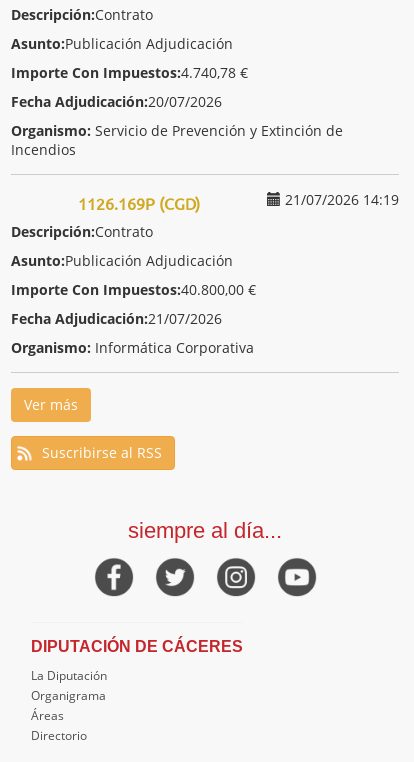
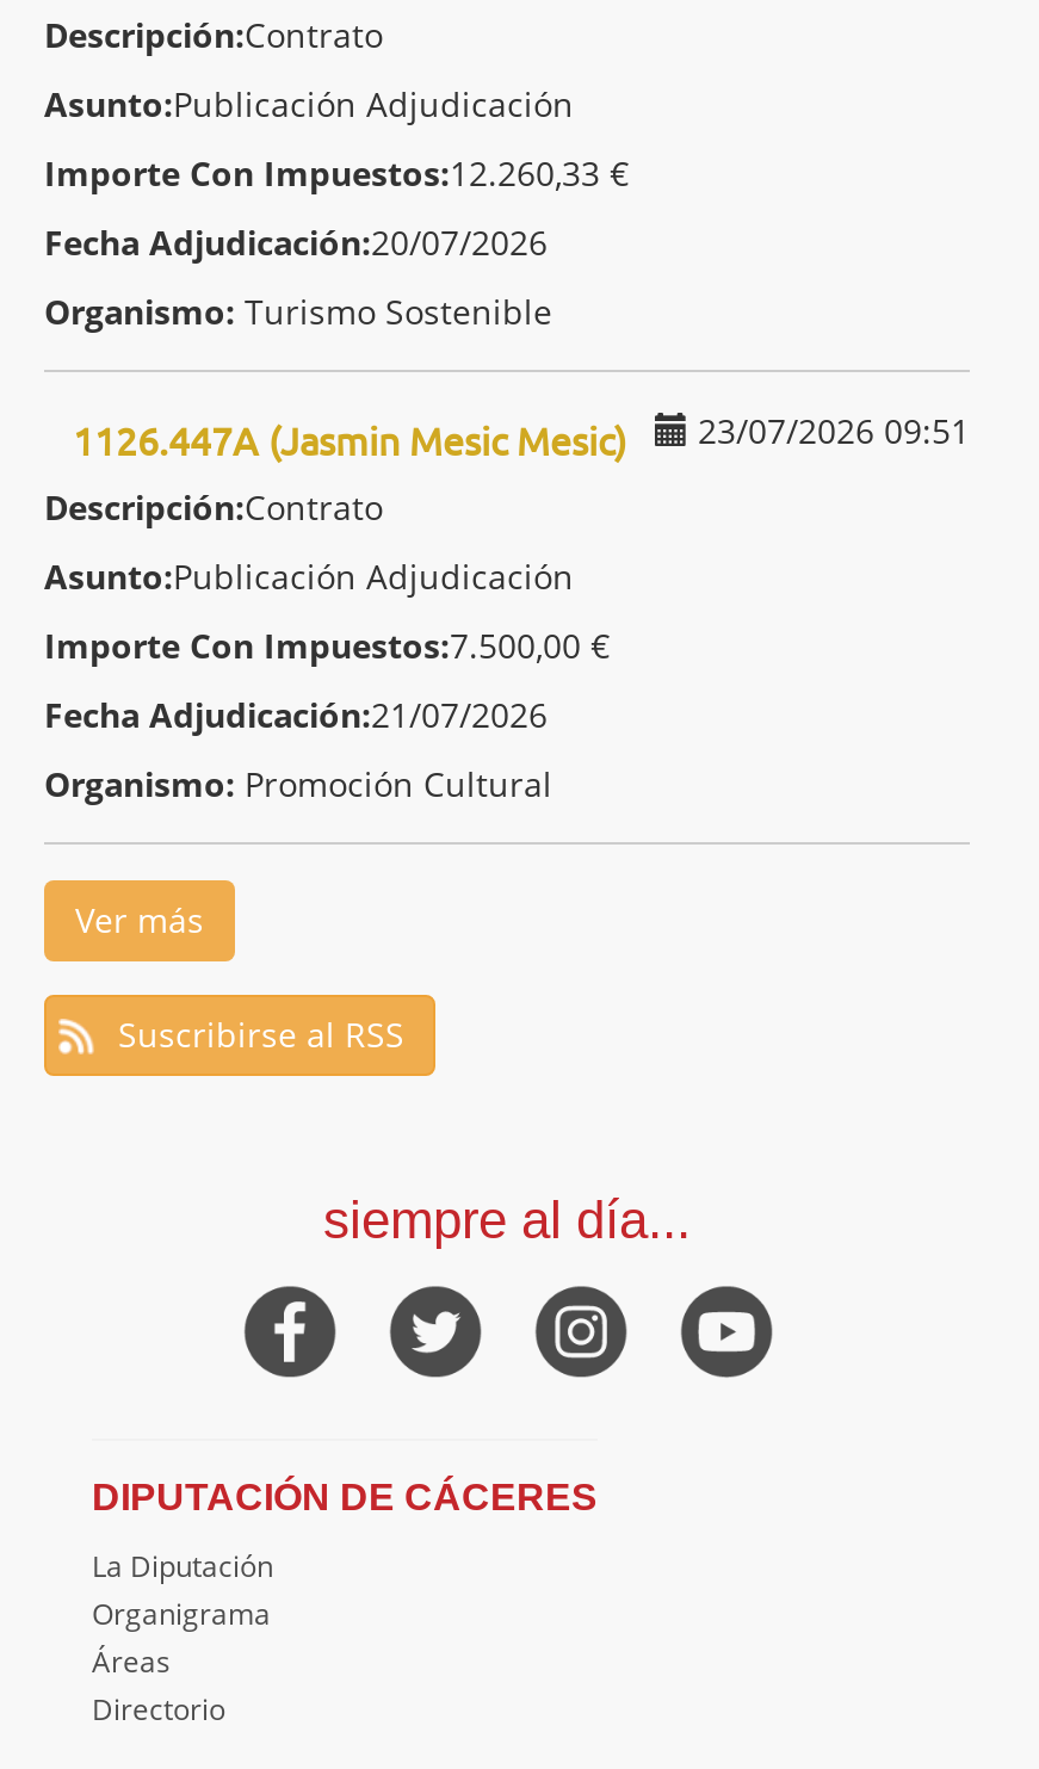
- Importe Con Impuestos:4.740,78 €
+ Importe Con Impuestos:12.260,33 €

- Organismo: Servicio de Prevención y Extinción de
- Incendios
+ Organismo: Turismo Sostenible

- 21/07/2026 14:19
- 1126.169P (CGD)
+ 23/07/2026 09:51
+ 1126.447A (Jasmin Mesic Mesic)

- Importe Con Impuestos:40.800,00 €
+ Importe Con Impuestos:7.500,00 €

- Organismo: Informática Corporativa
+ Organismo: Promoción Cultural
